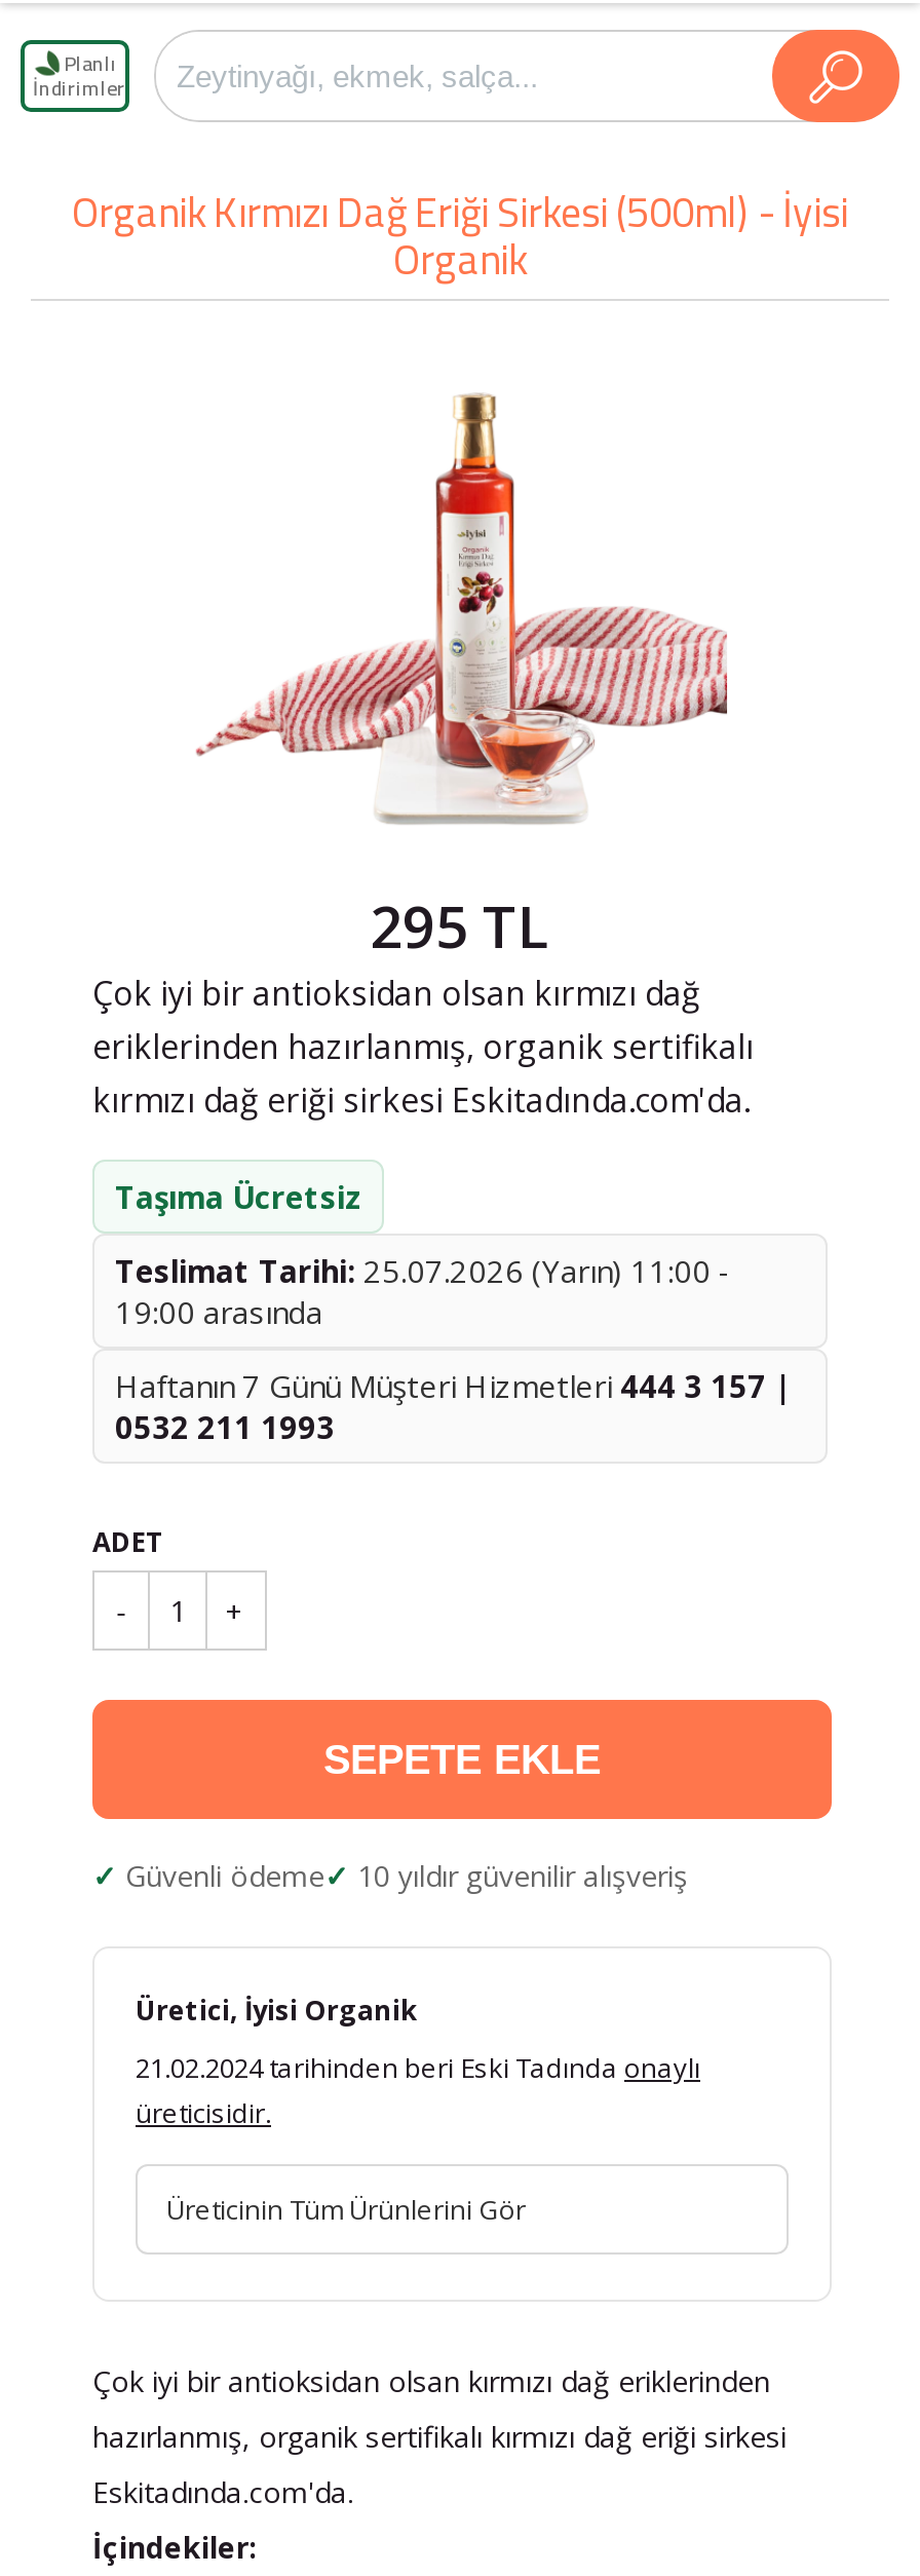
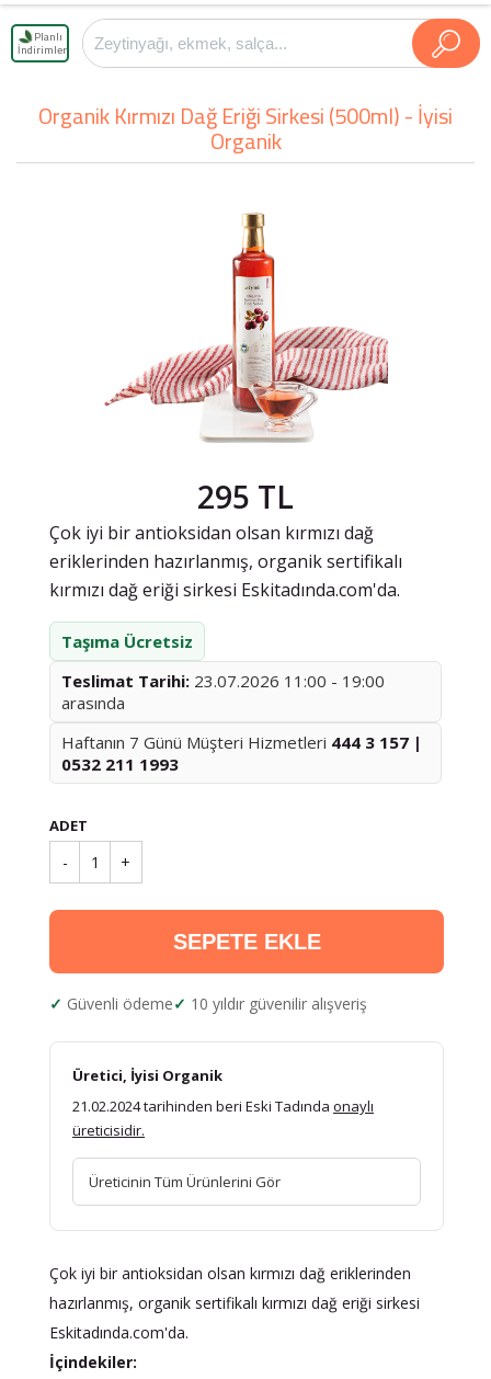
- Teslimat Tarihi: 25.07.2026 (Yarın) 11:00 -
- 19:00 arasında
+ Teslimat Tarihi: 23.07.2026 11:00 - 19:00
+ arasında
